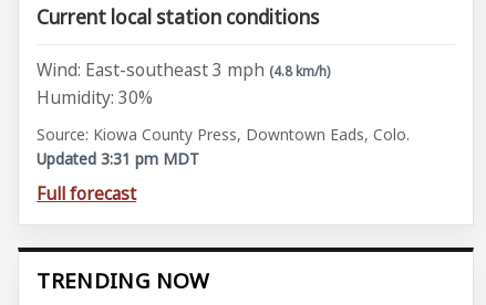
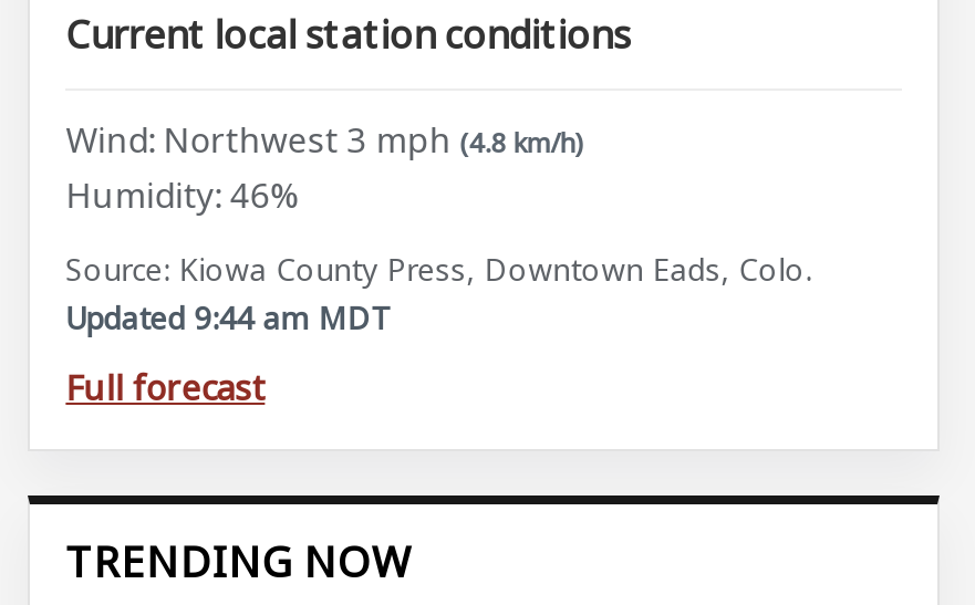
- Wind: East-southeast 3 mph (4.8 km/h)
+ Wind: Northwest 3 mph (4.8 km/h)

- Humidity: 30%
+ Humidity: 46%

- Updated 3:31 pm MDT
+ Updated 9:44 am MDT
